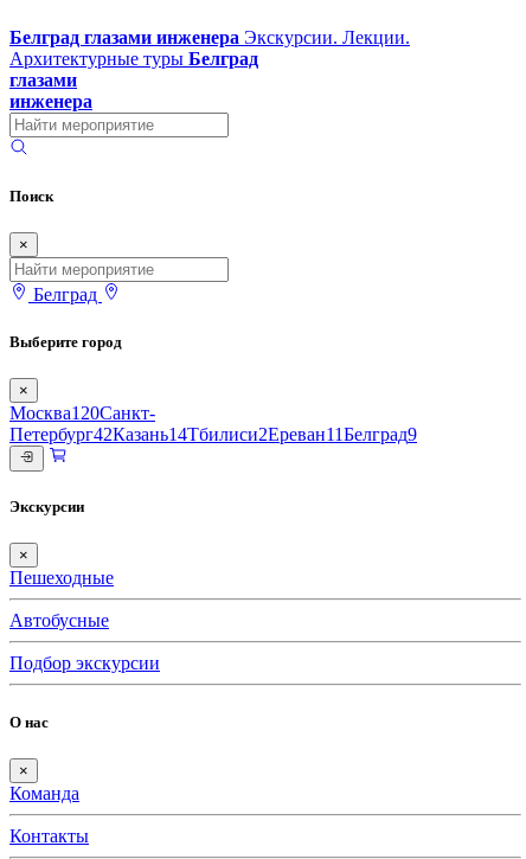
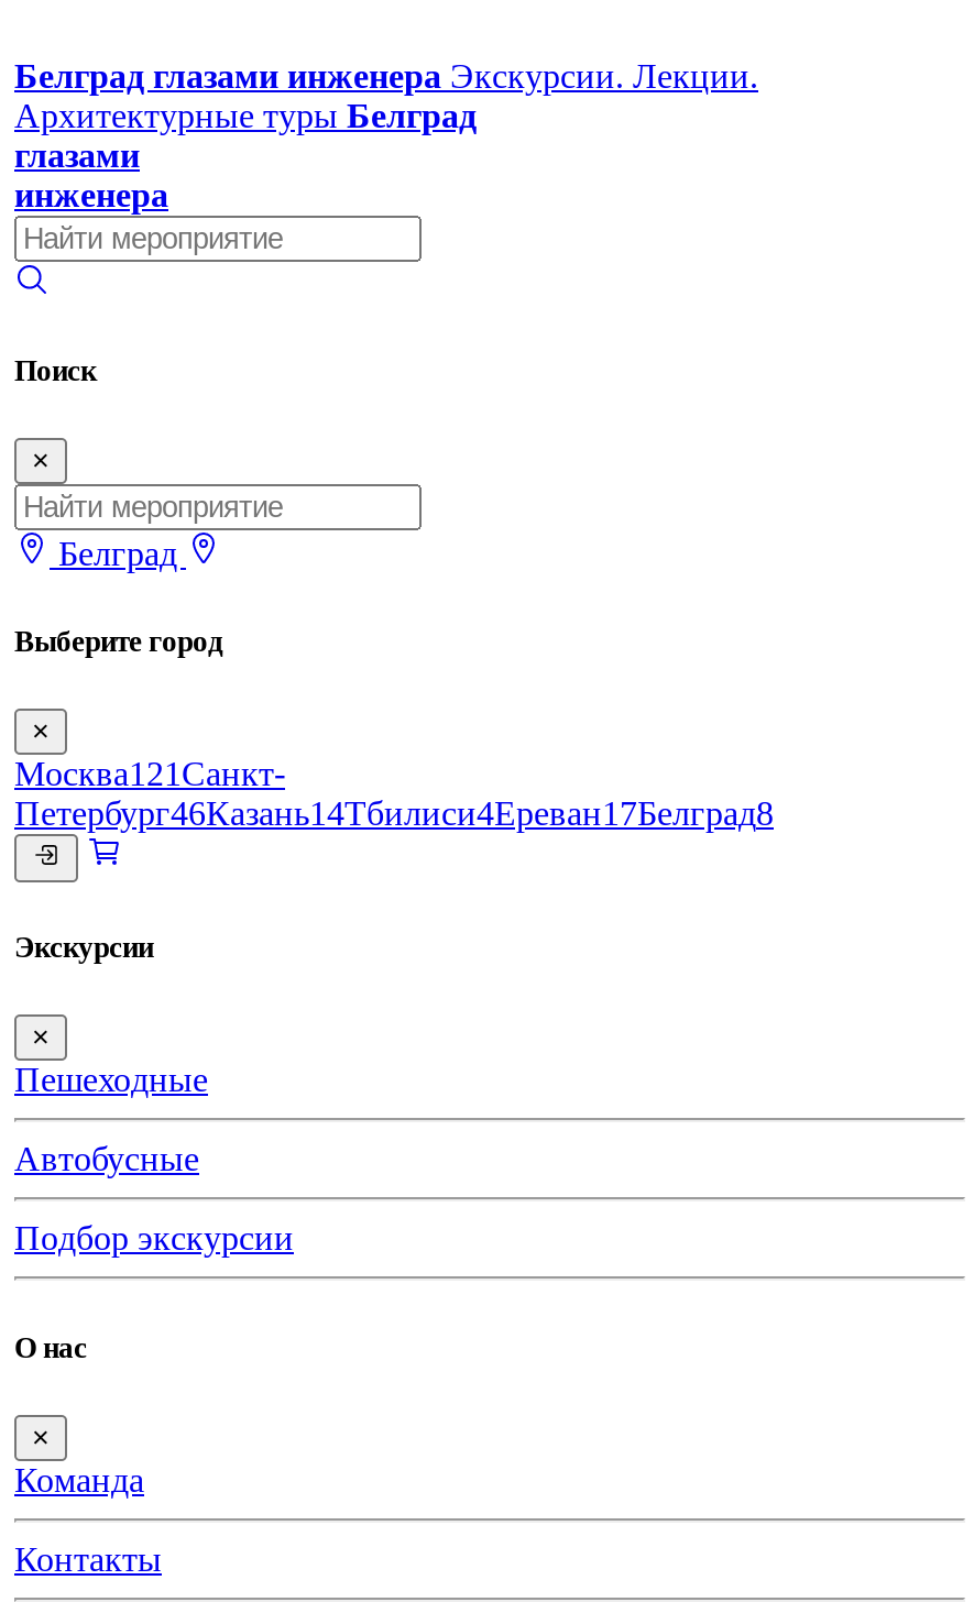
- Москва120 Санкт-
+ Москва121 Санкт-

- Петербург42Казань14Тбилиси2Ереван11Белград9
+ Петербург46Казань14Тбилиси4Ереван17Белград8
